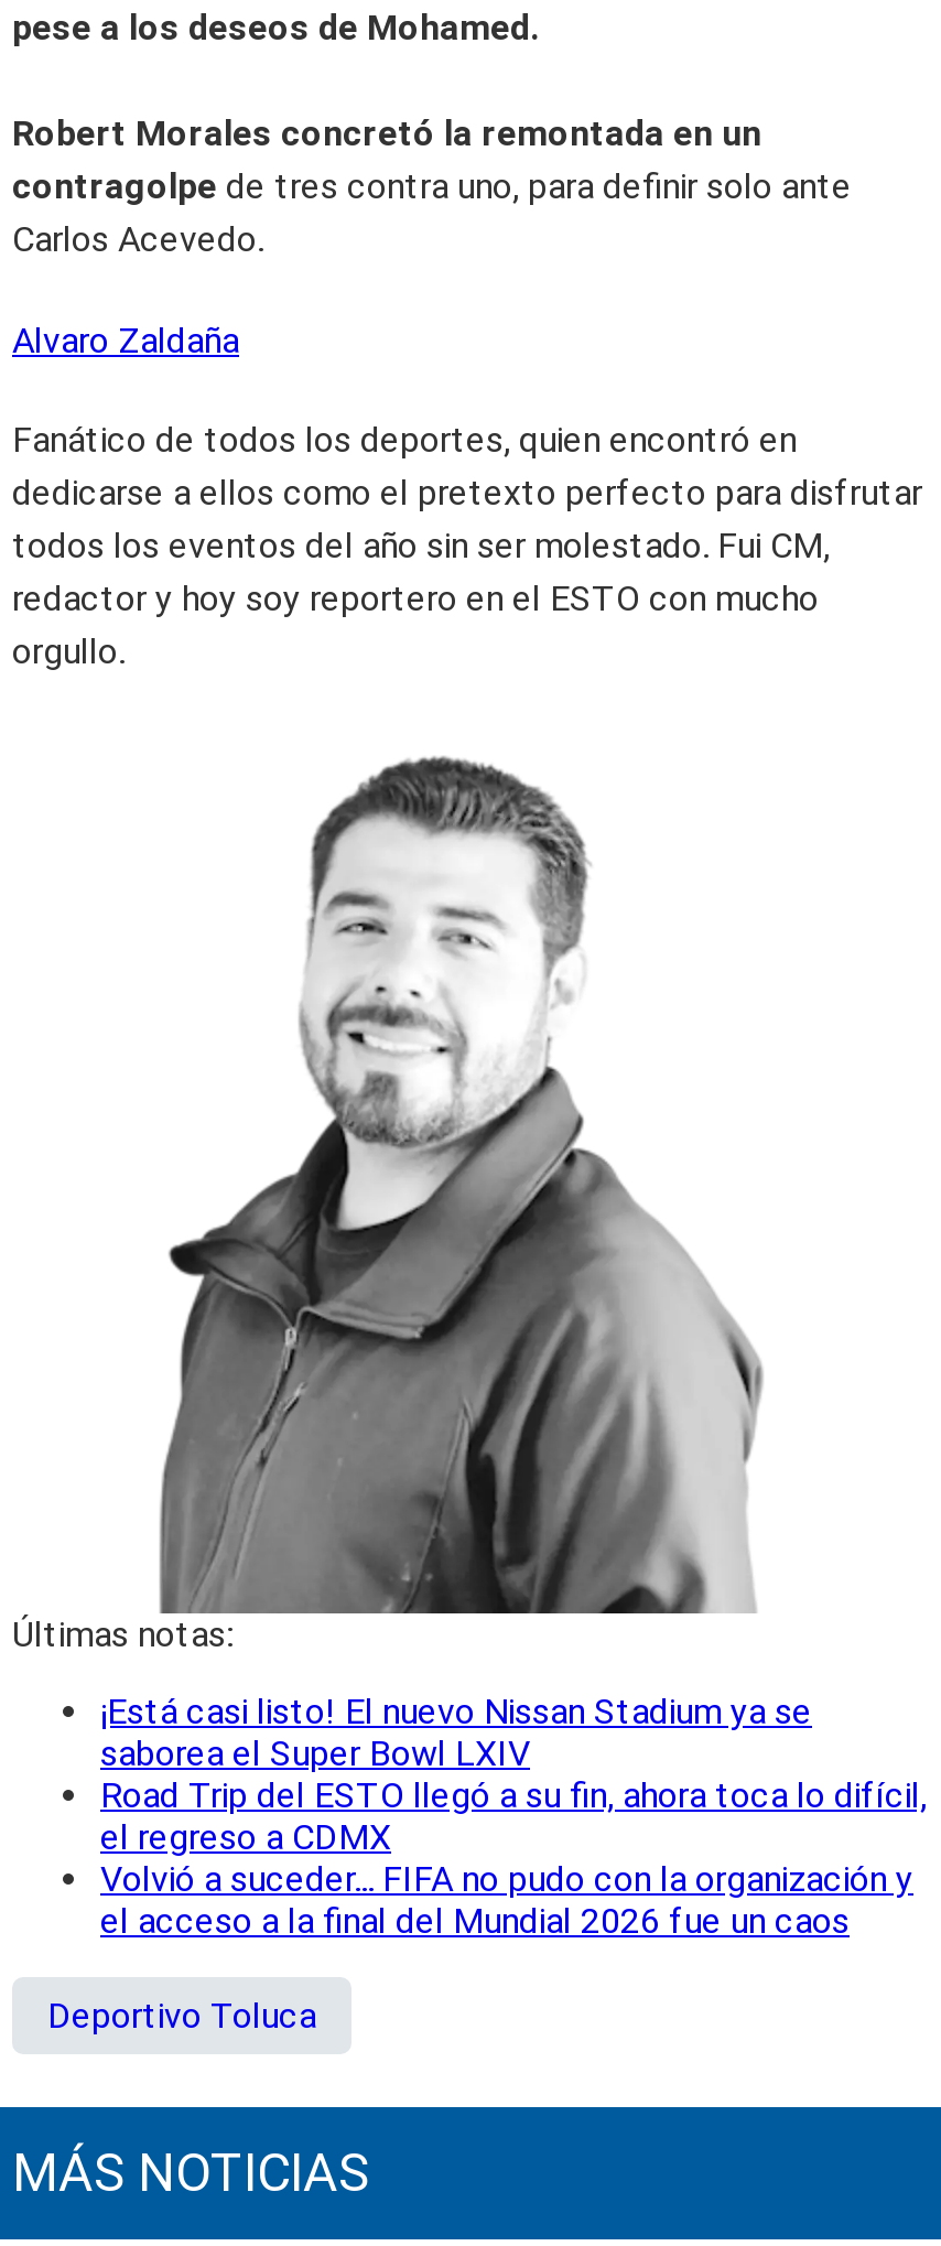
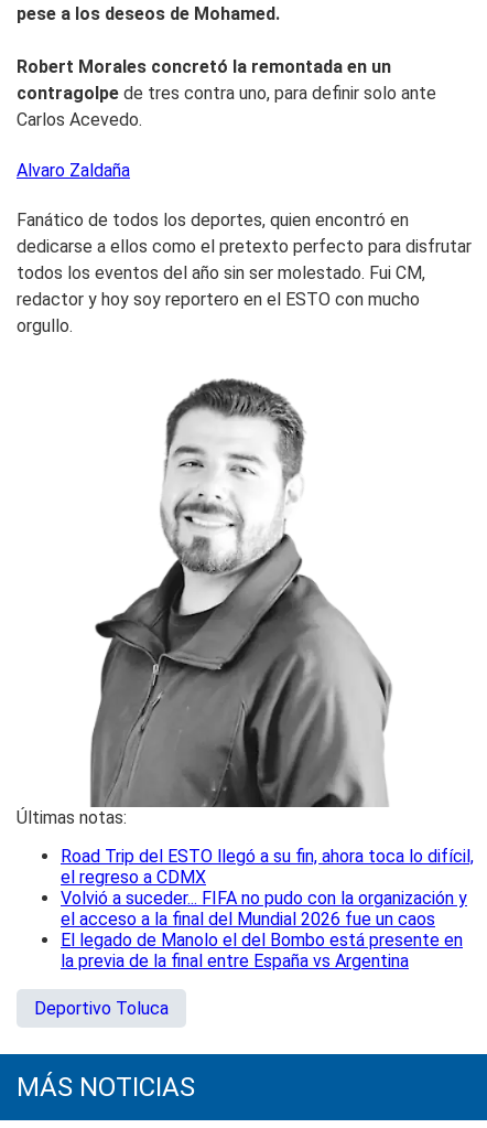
- ¡Está casi listo! El nuevo Nissan Stadium ya se
- saborea el Super Bowl LXIV

moved up: Road Trip del ESTO llegó a su fin, ahora toca lo difícil, | el regreso a CDMX | Volvió a suceder... FIFA no pudo con la organización y | el acceso a la final del Mundial 2026 fue un caos

+ El legado de Manolo el del Bombo está presente en
+ la previa de la final entre España vs Argentina
